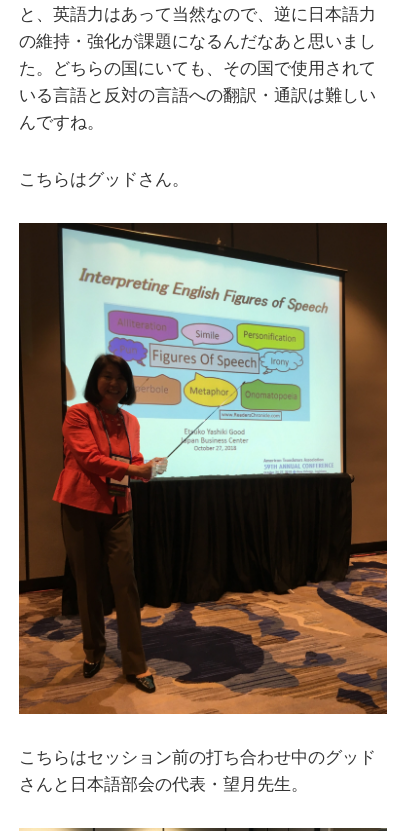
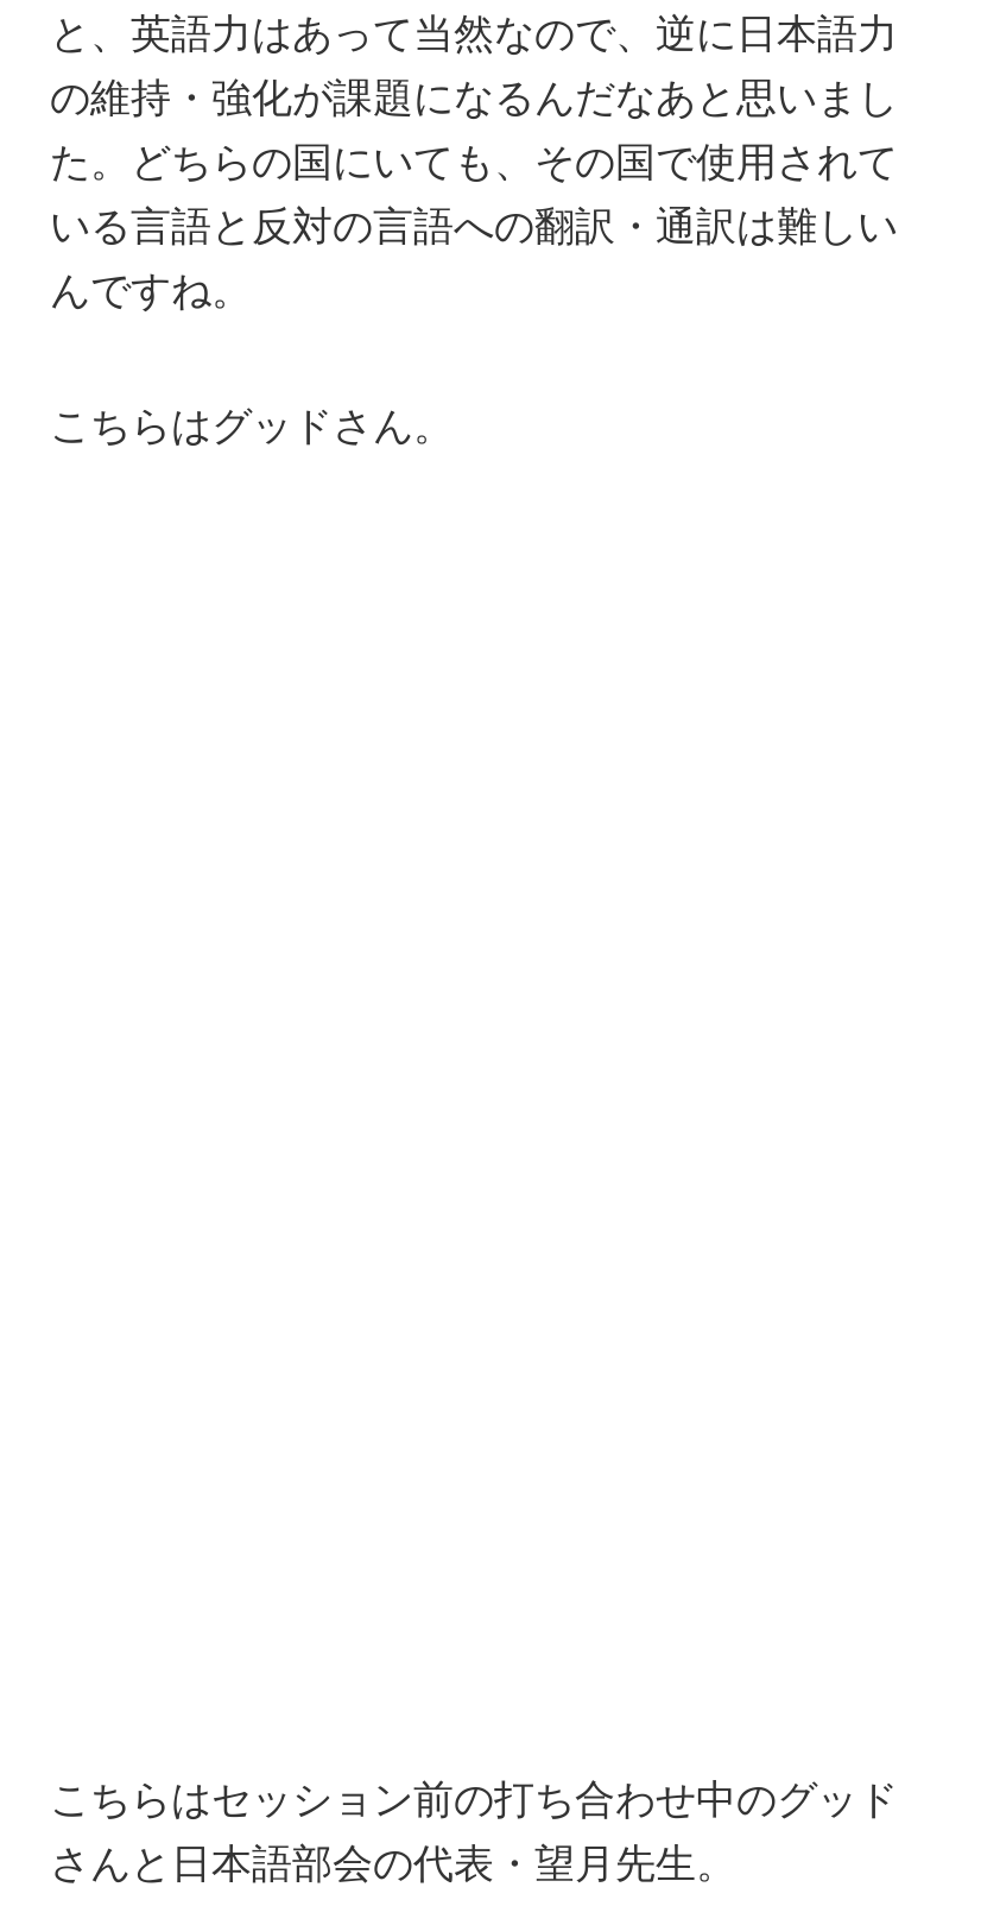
- [image]
